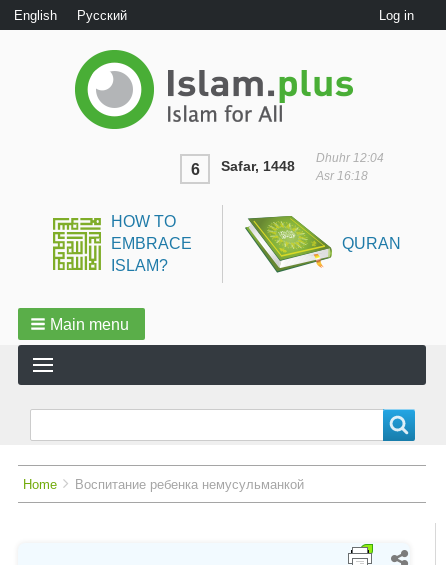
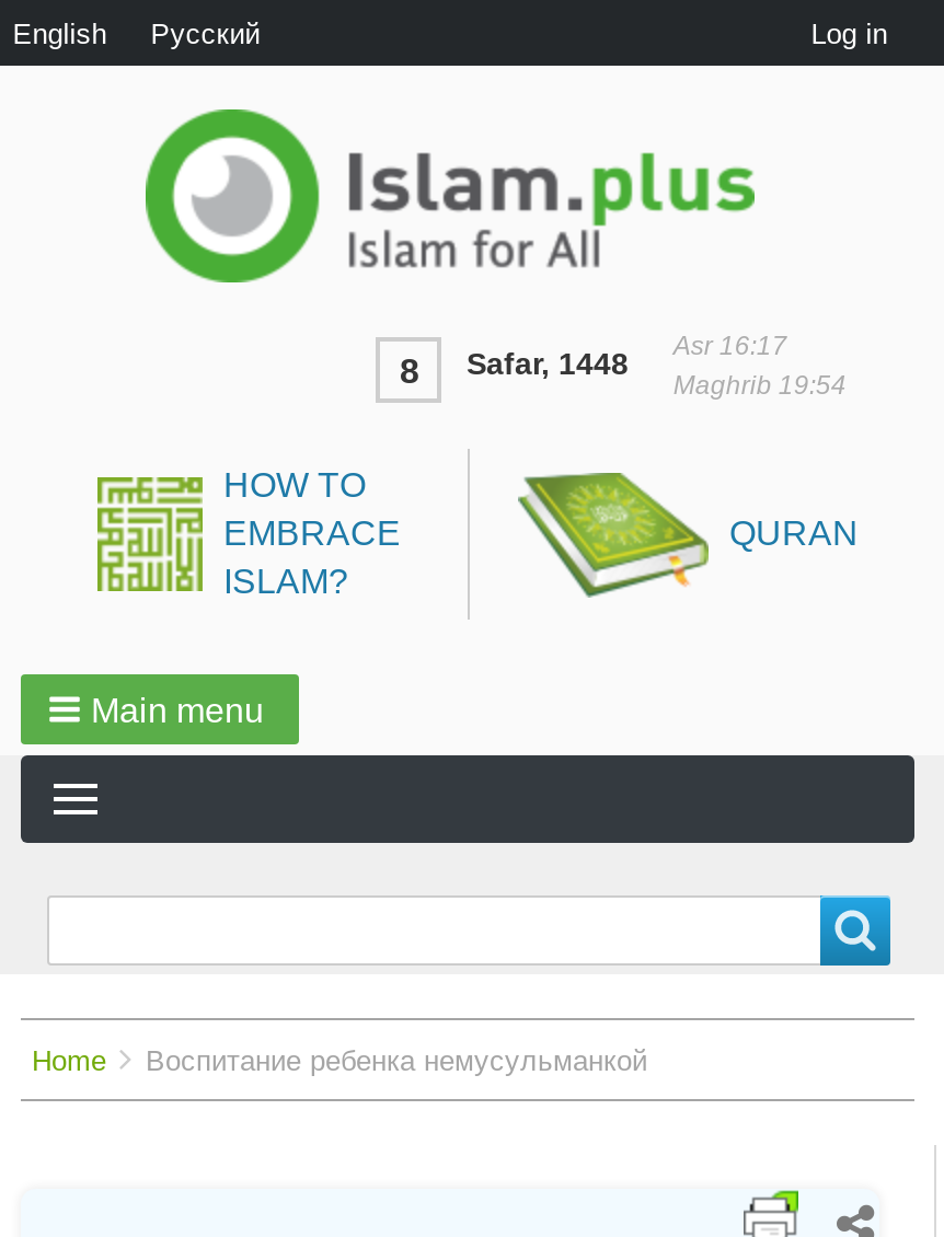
- Dhuhr 12:04
- Asr 16:18
+ Asr 16:17
+ Maghrib 19:54

- 6 Safar, 1448
+ 8 Safar, 1448
